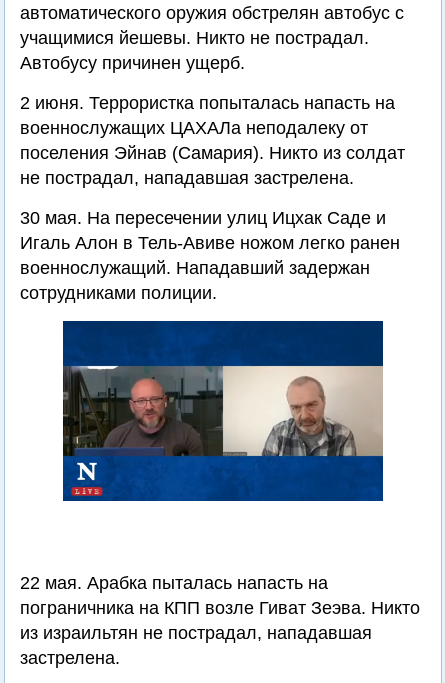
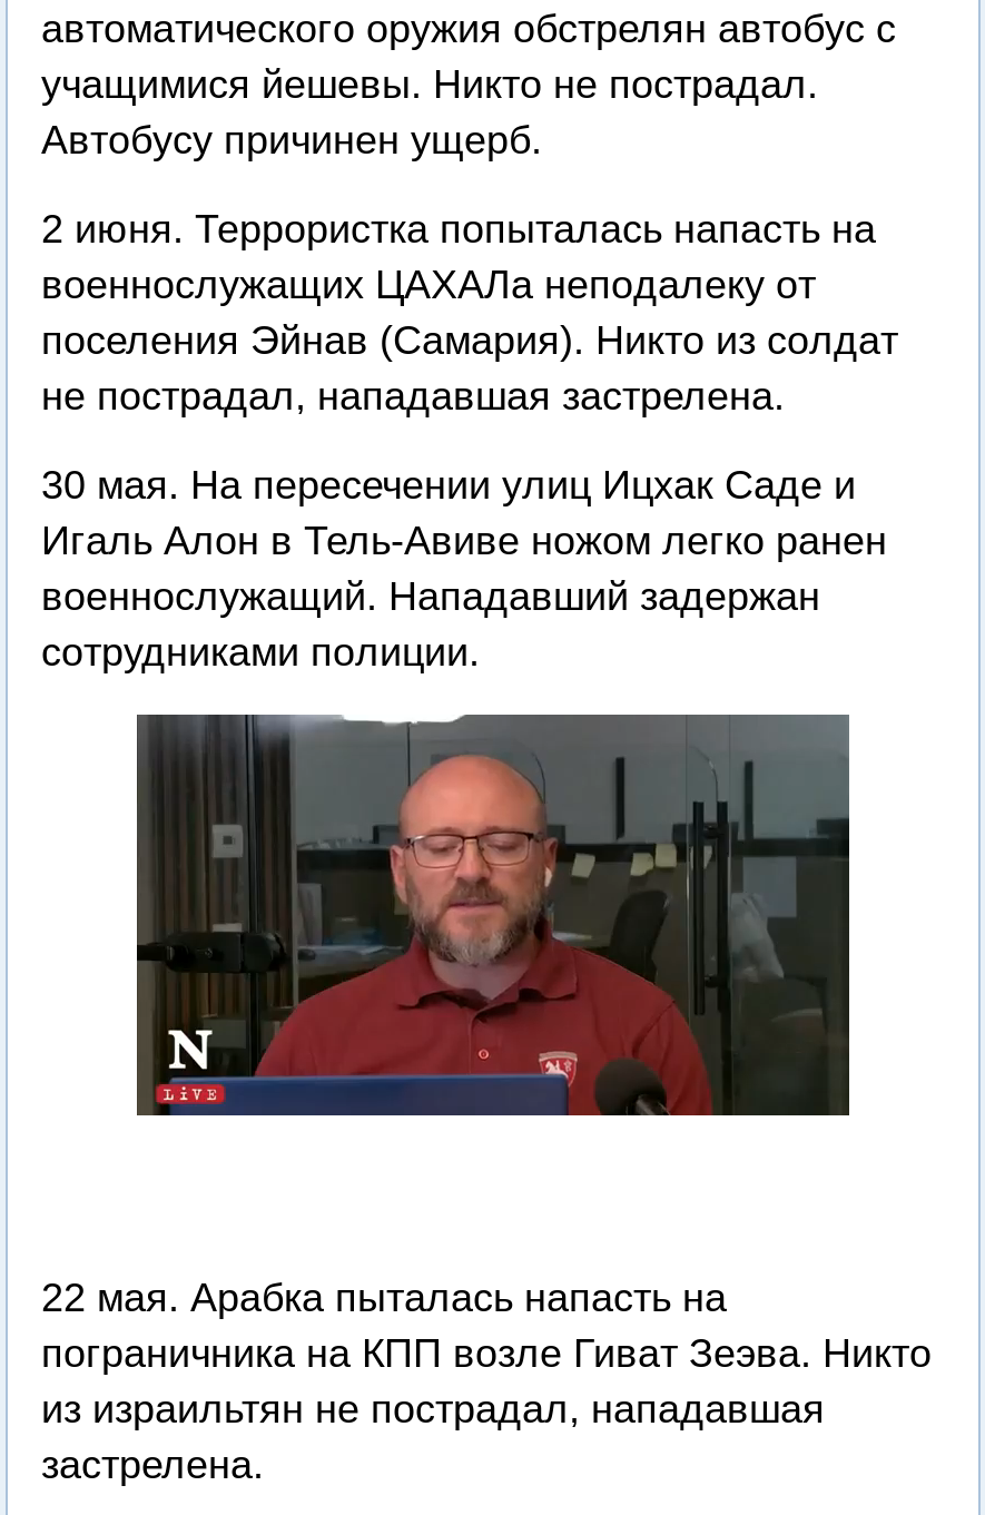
- [image]
+ [image]
